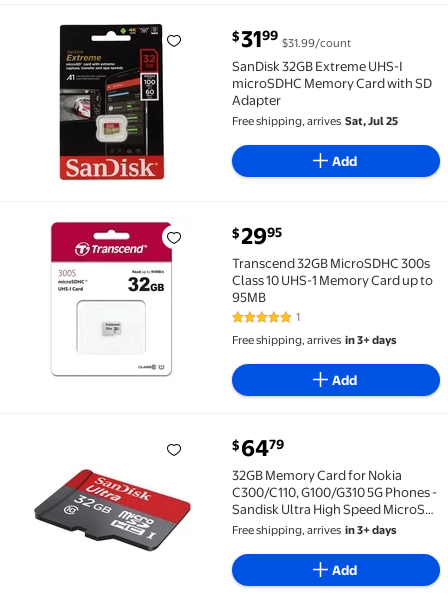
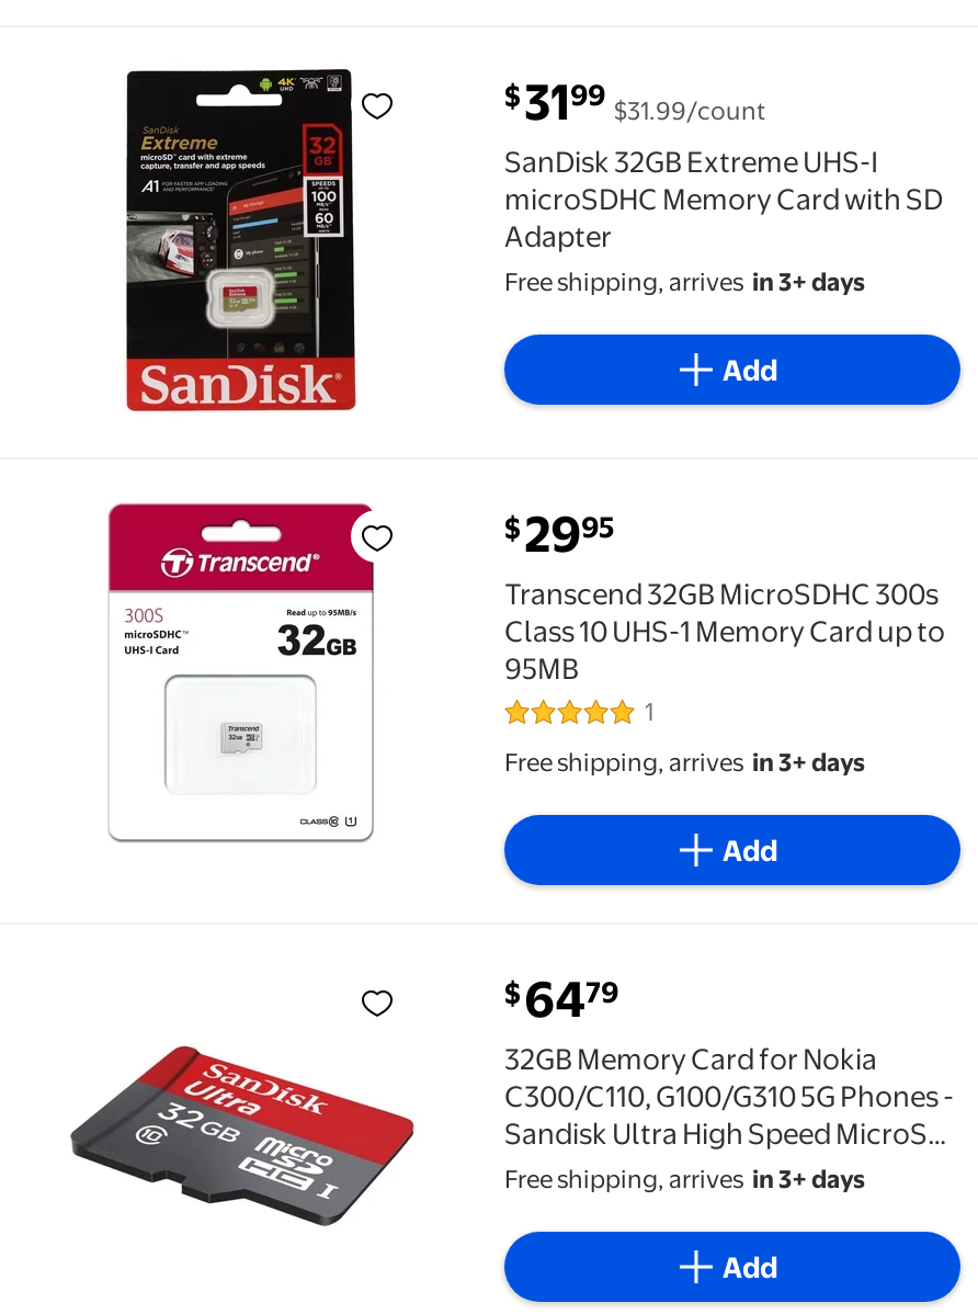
- Free shipping, arrives Sat, Jul 25
+ Free shipping, arrives in 3+ days
